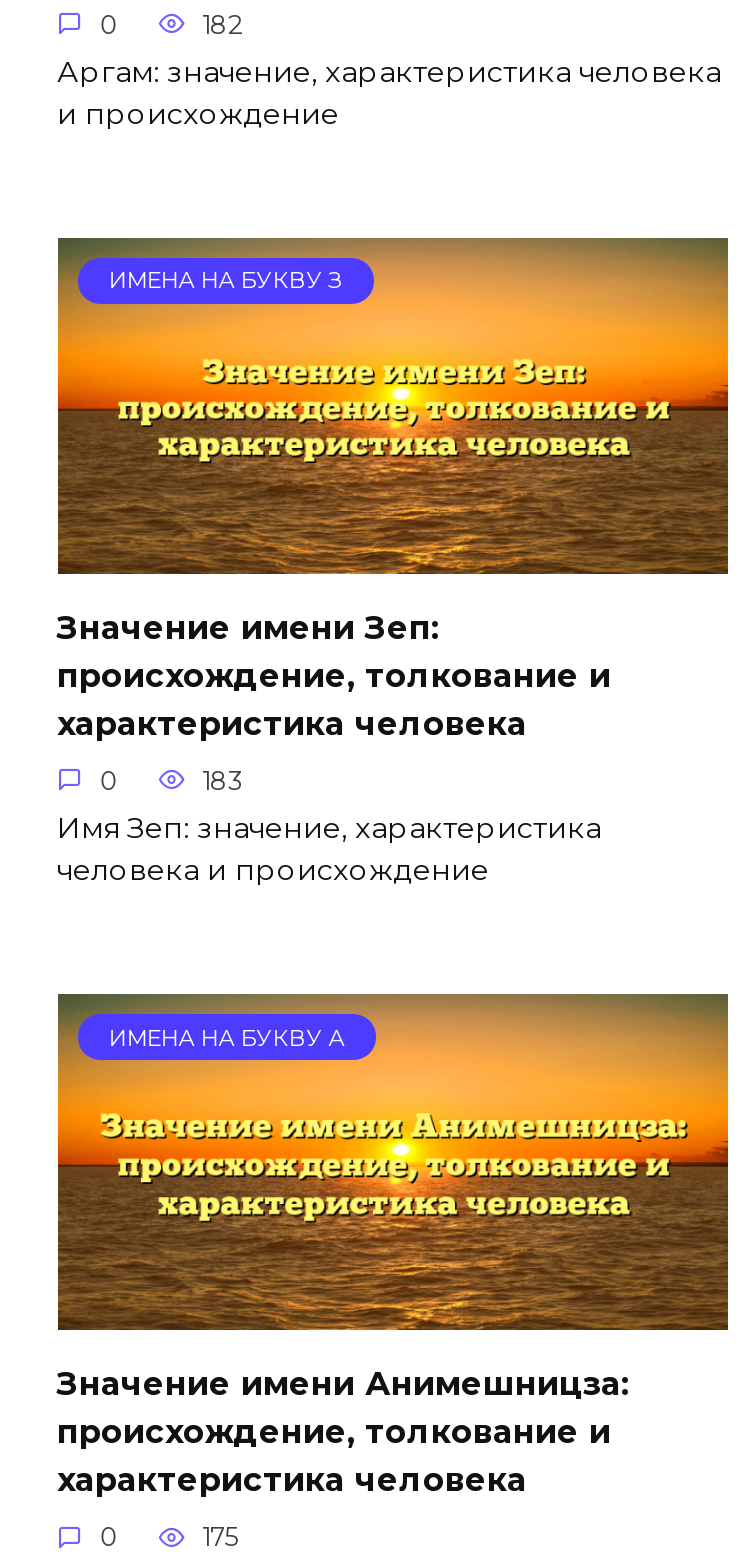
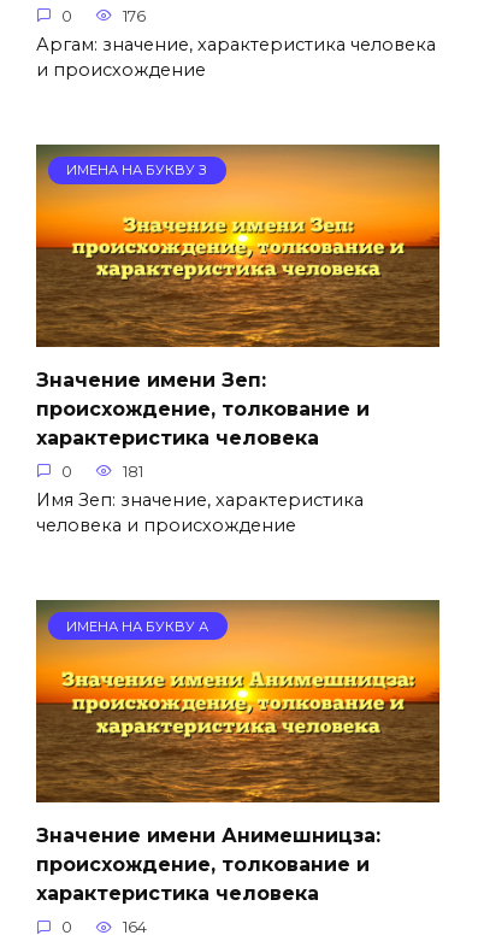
- 182
+ 176

- 183
+ 181

- 175
+ 164
